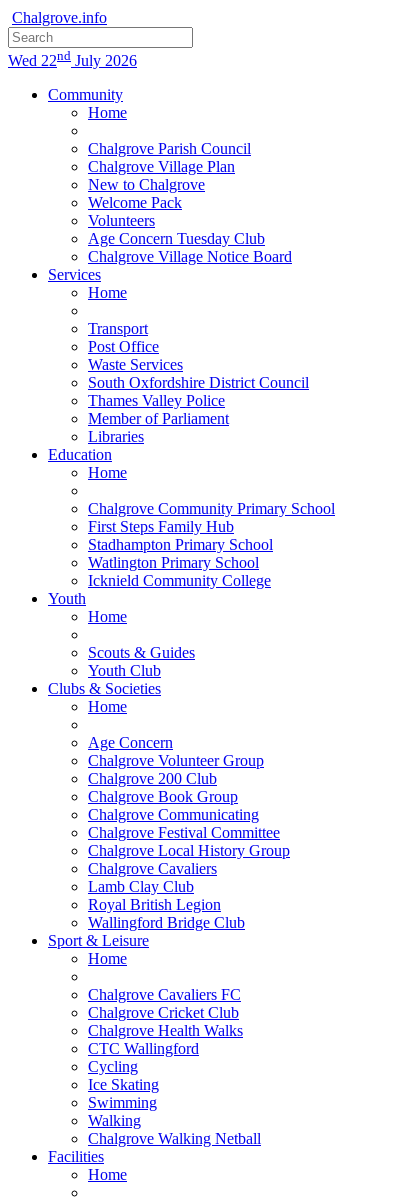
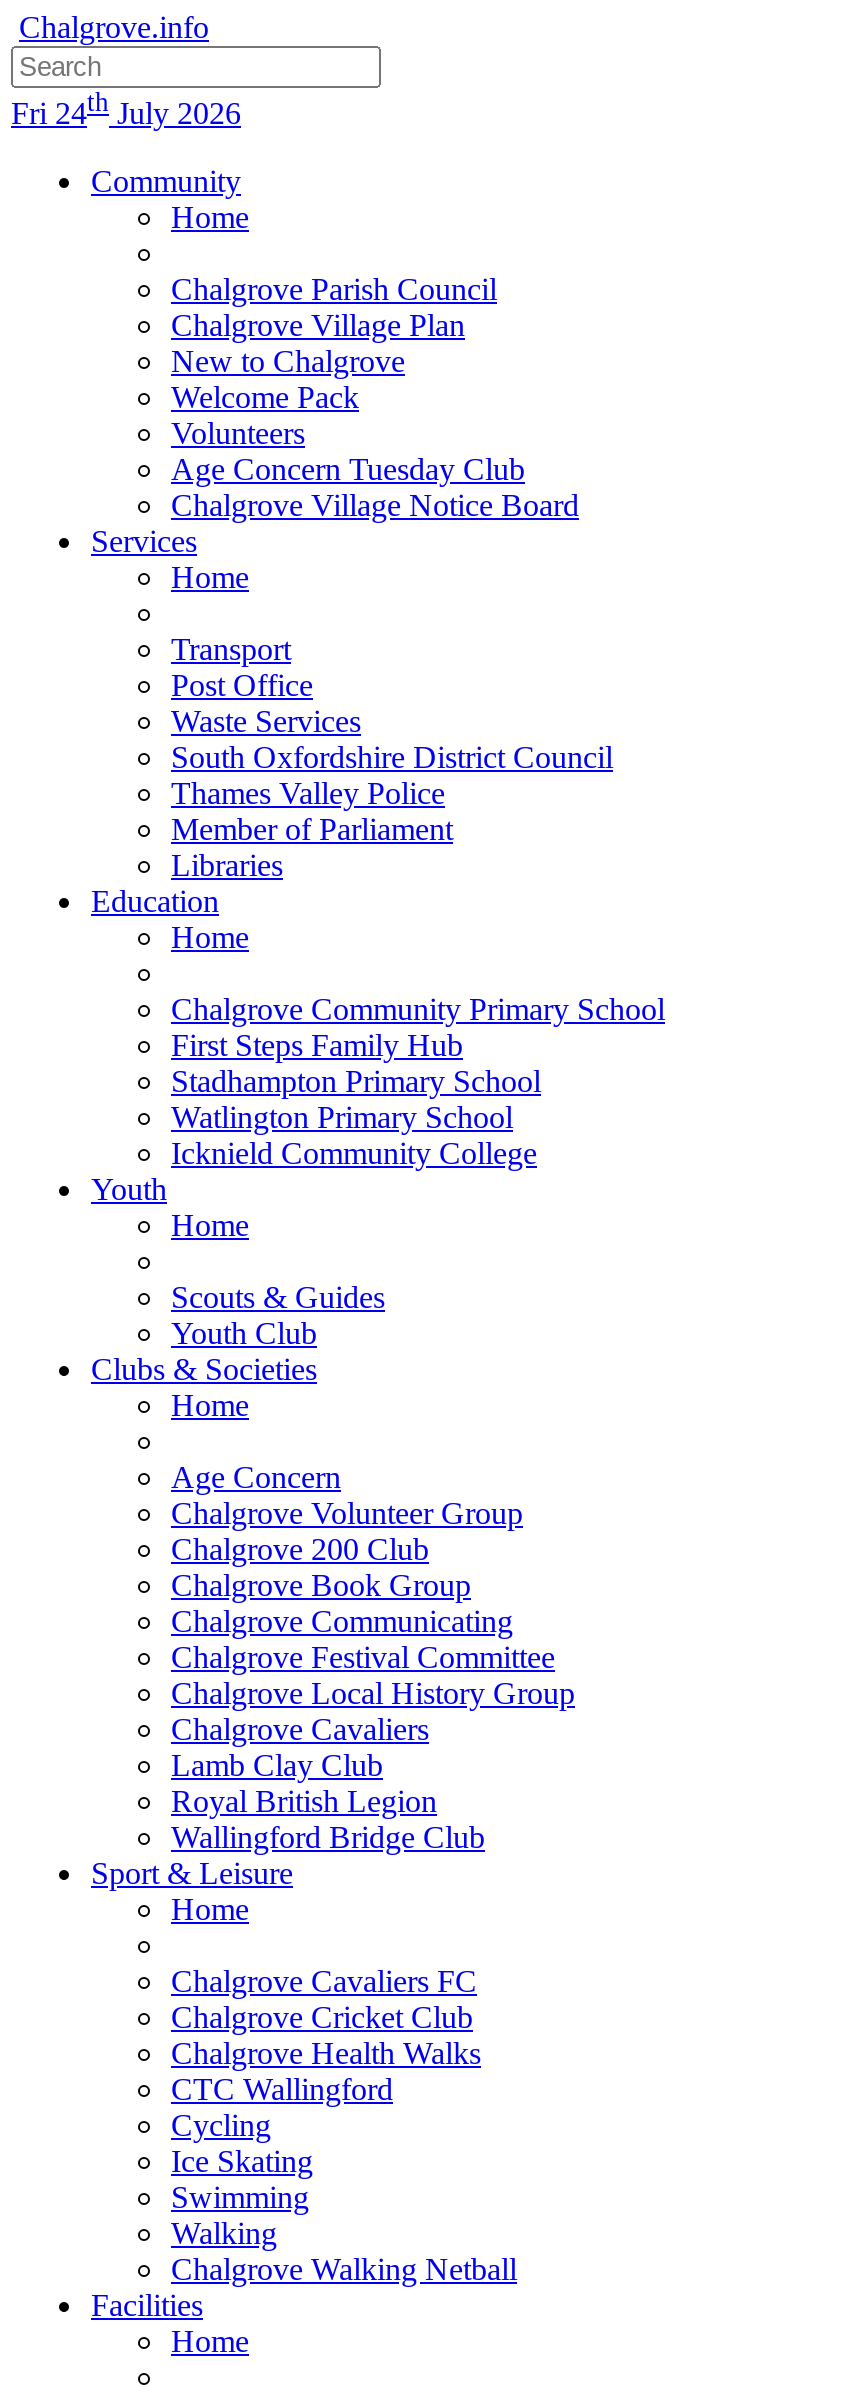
- Wed 22ndJuly 2026
+ Fri 24thJuly 2026
